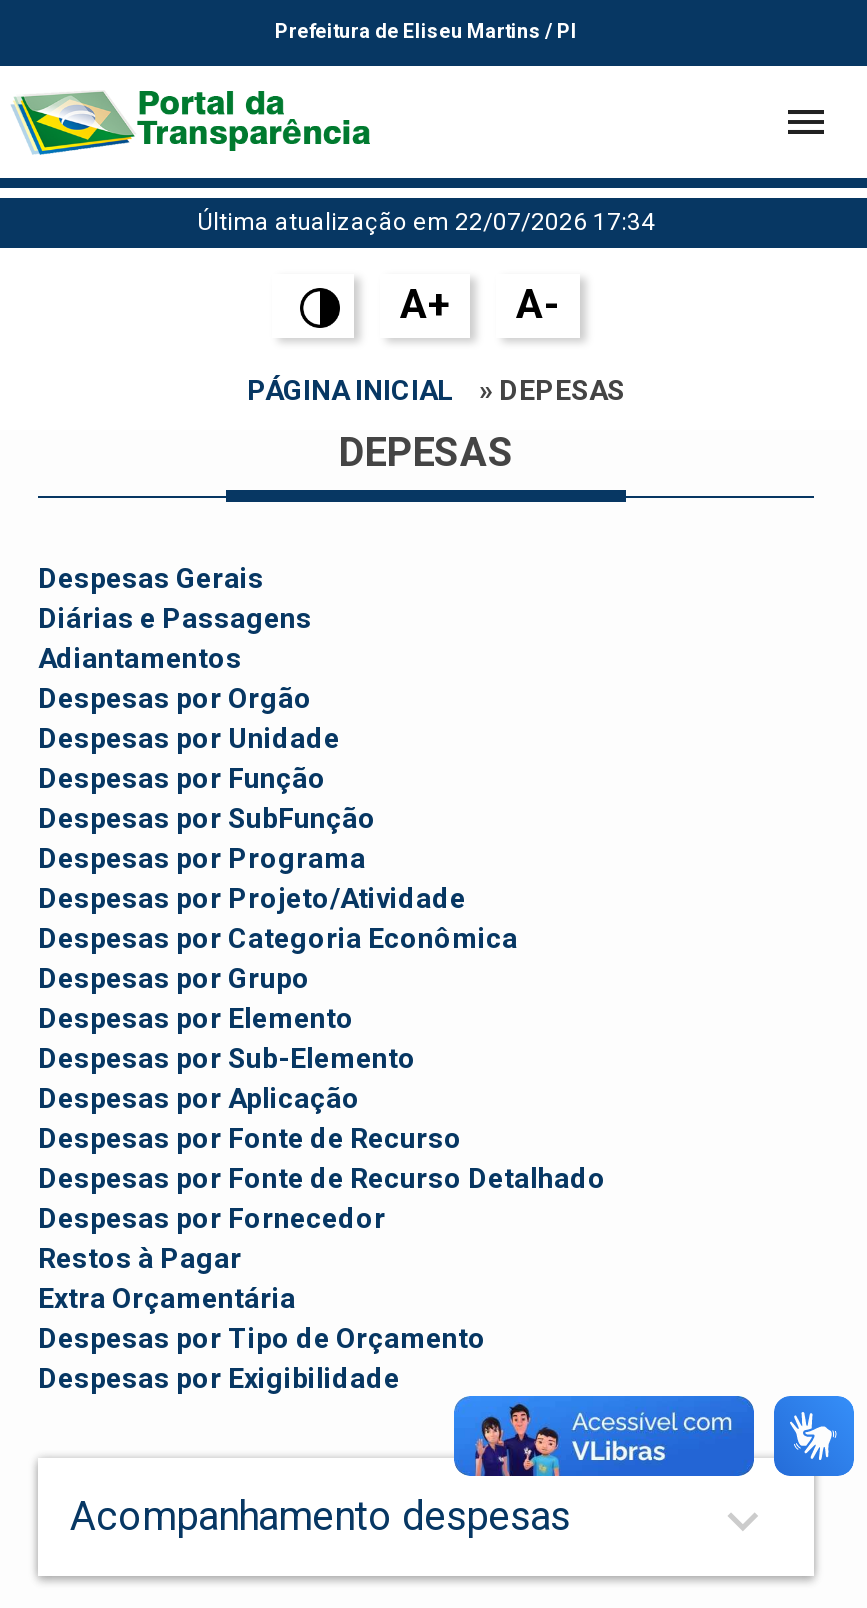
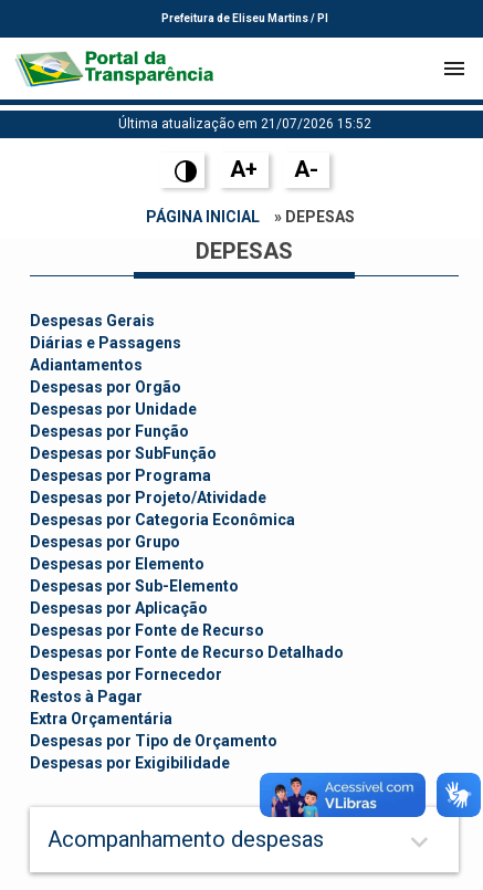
- Última atualização em 22/07/2026 17:34
+ Última atualização em 21/07/2026 15:52
